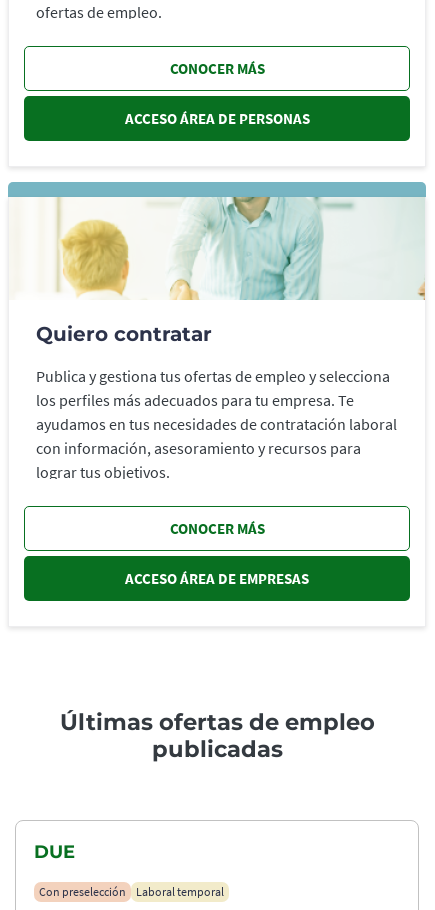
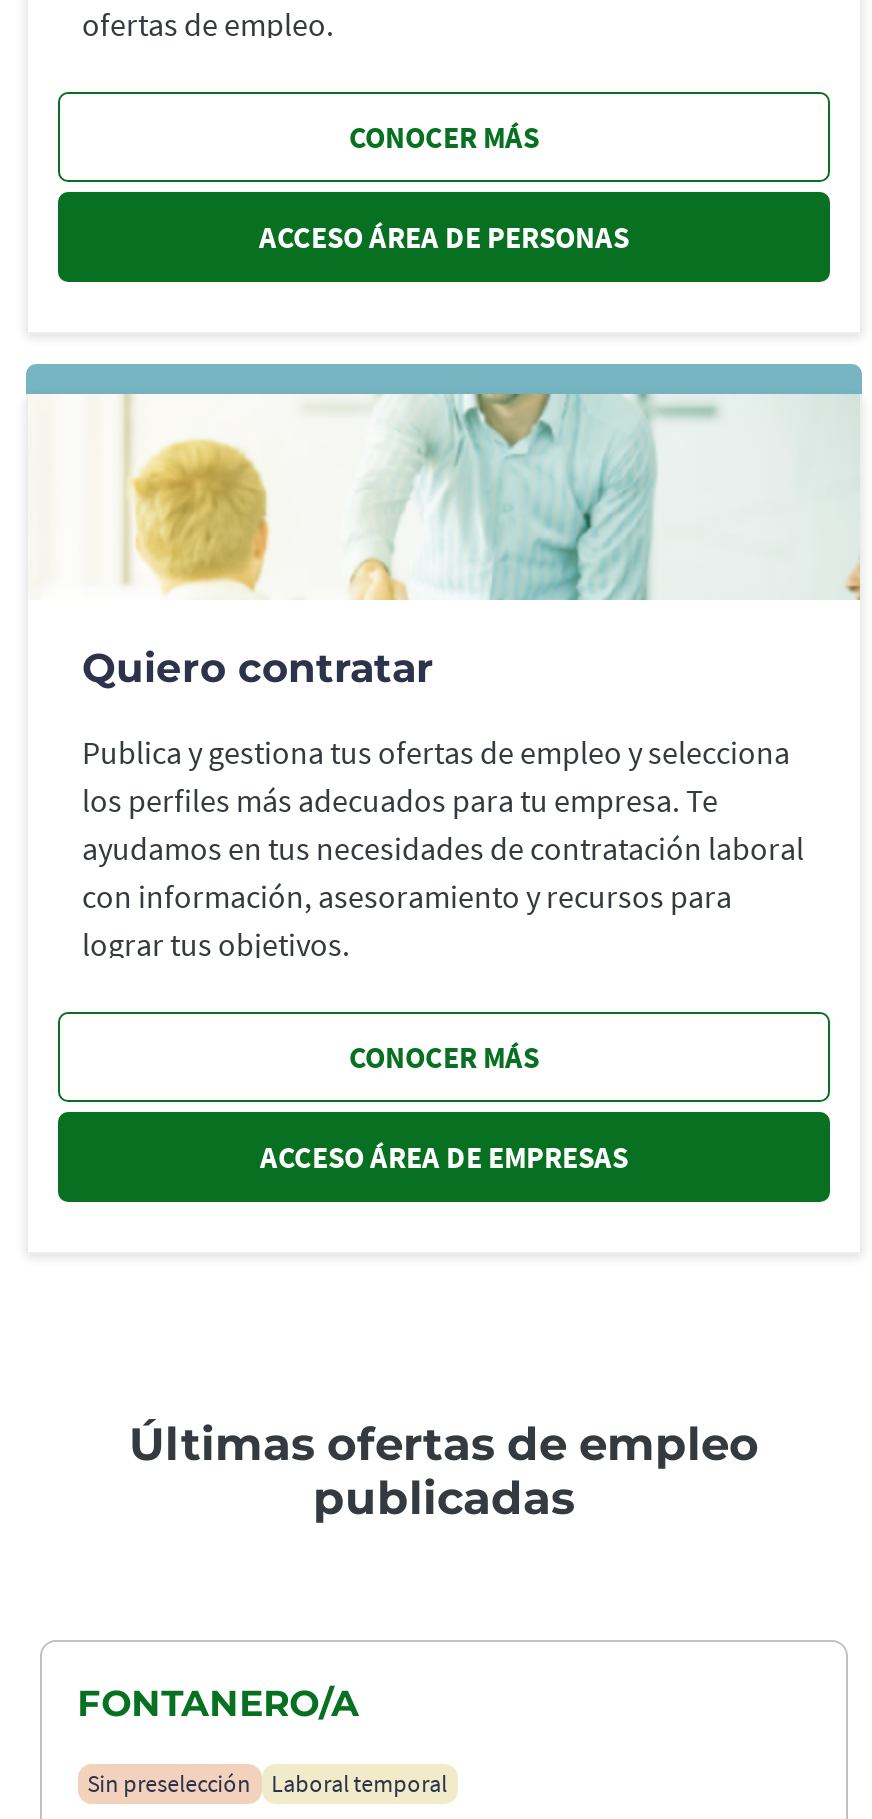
- DUE
+ FONTANERO/A

- Con preselección
+ Sin preselección
